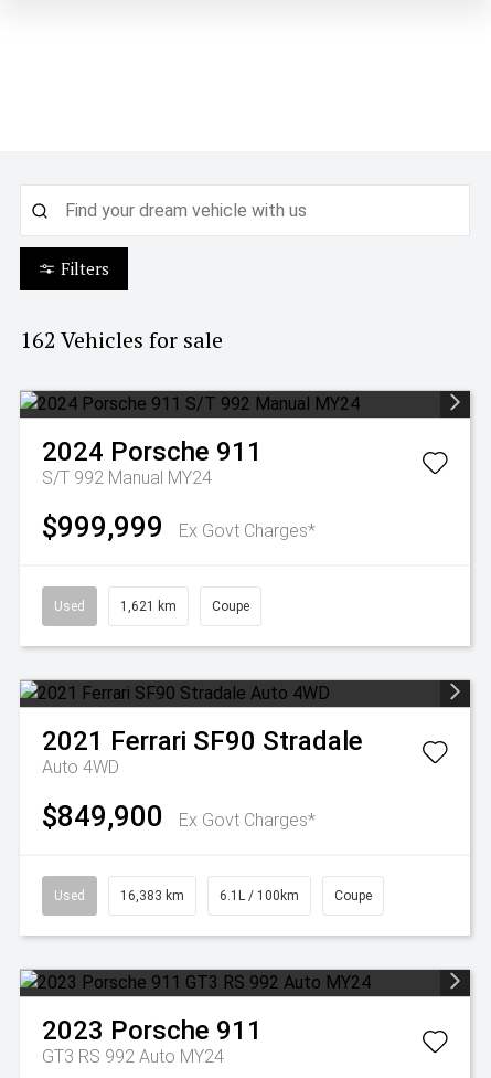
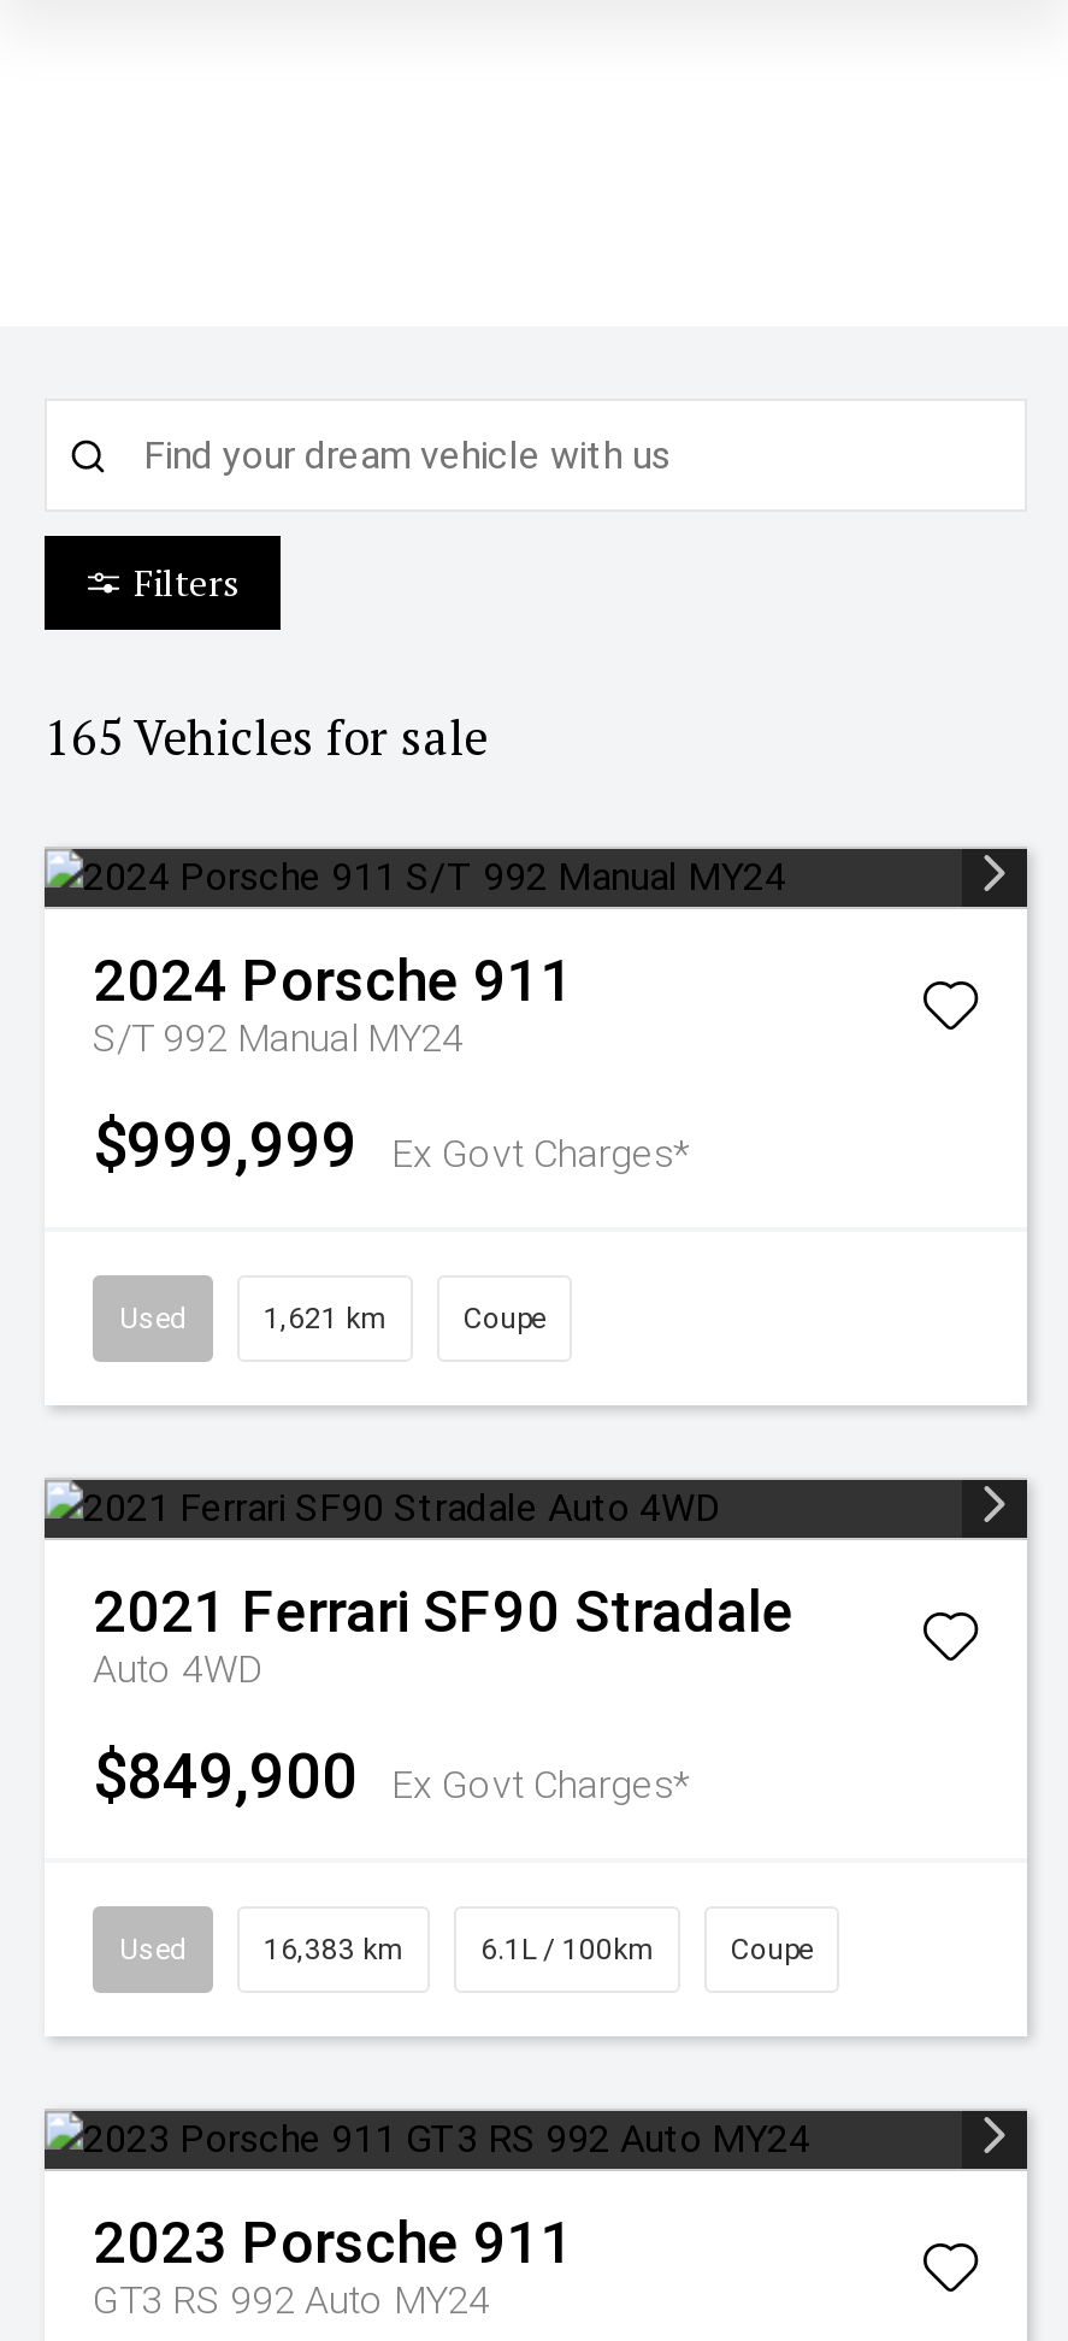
- 162 Vehicles for sale
+ 165 Vehicles for sale
